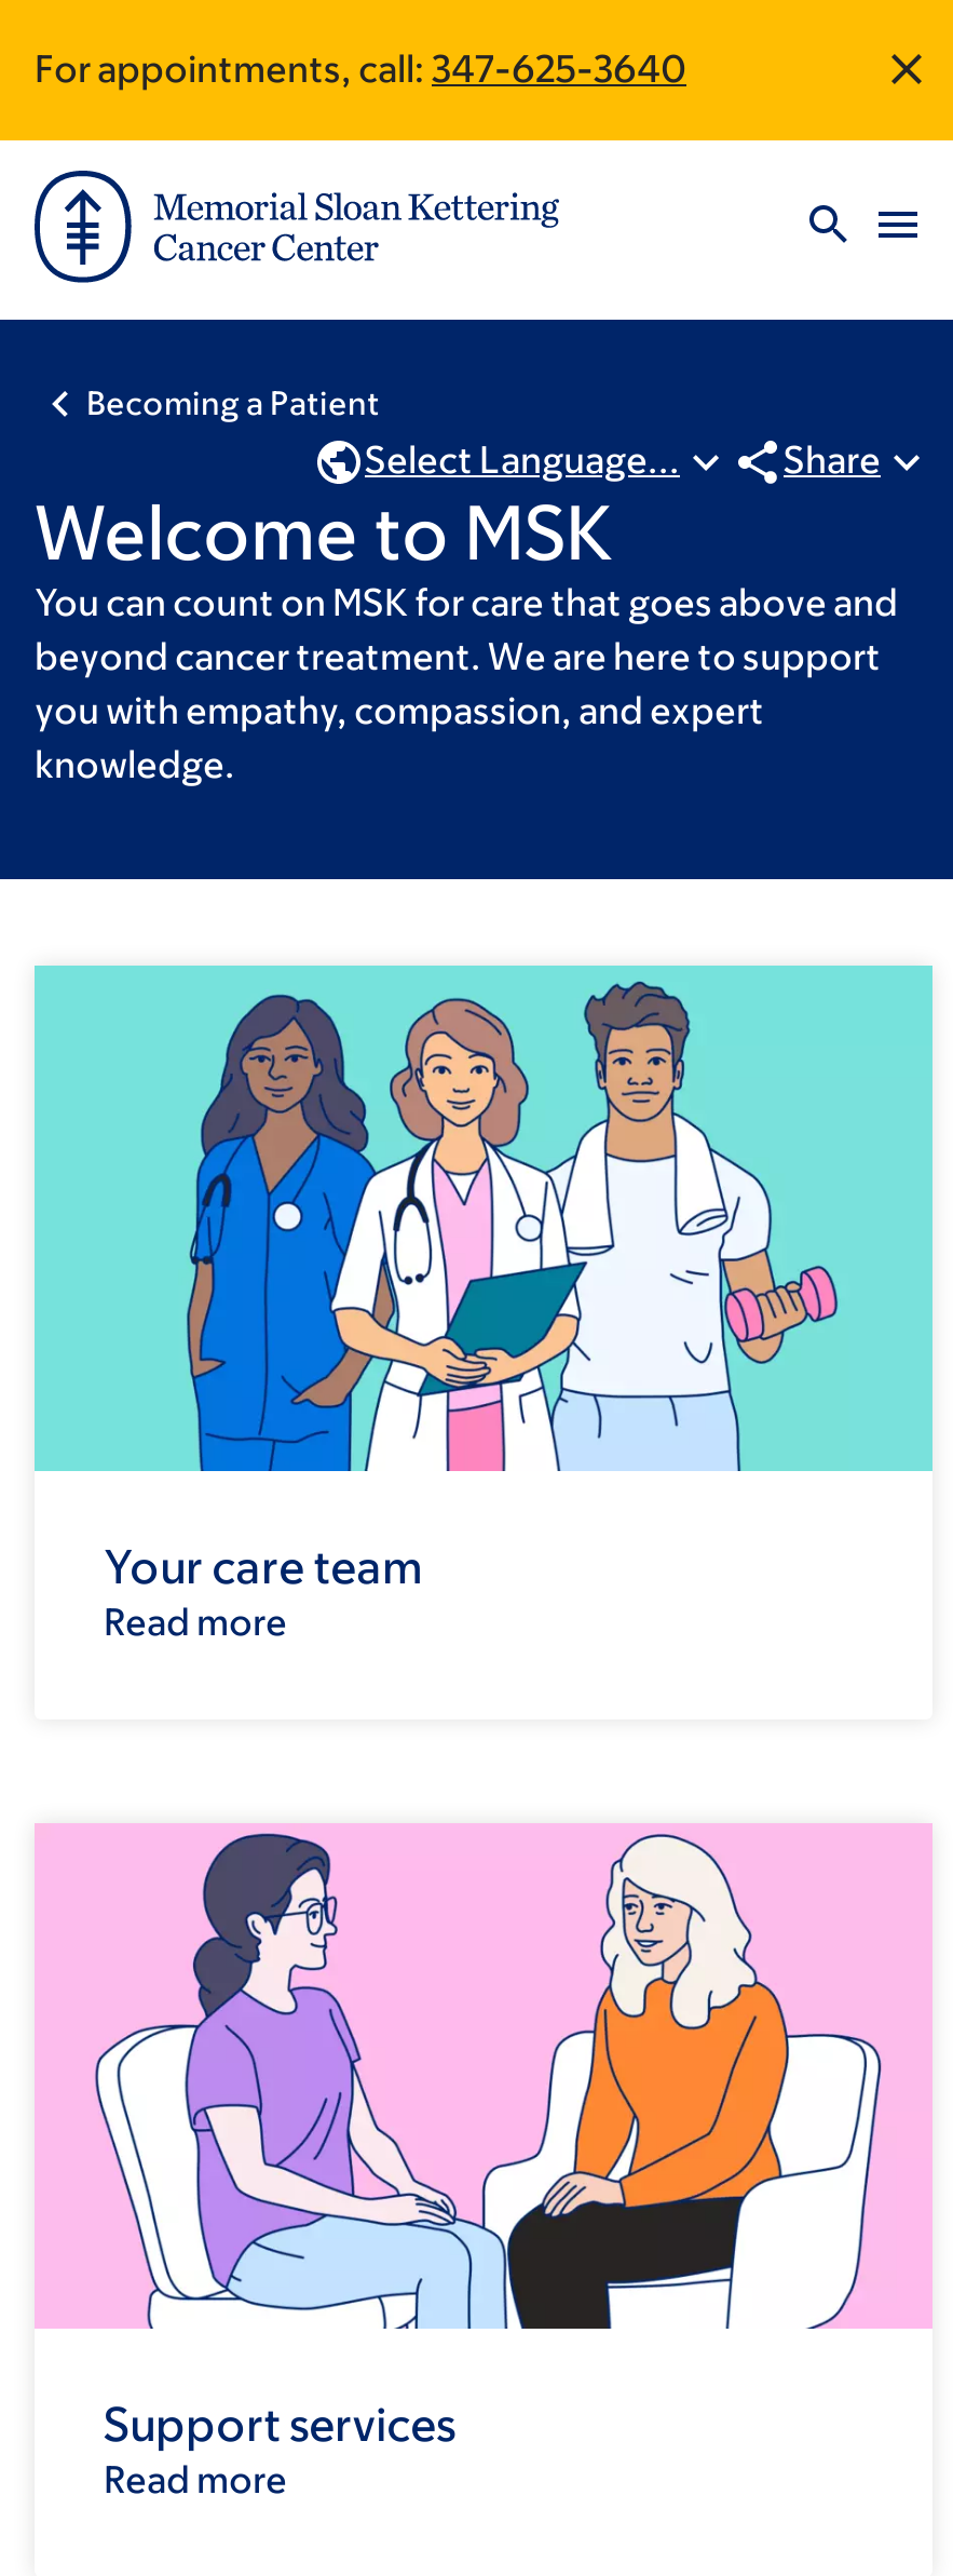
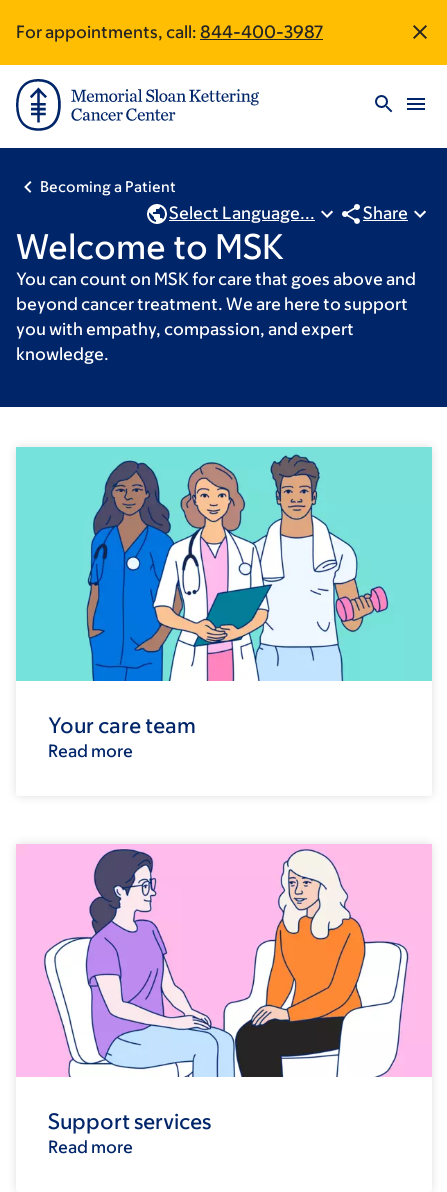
- For appointments, call: 347-625-3640
+ For appointments, call: 844-400-3987
